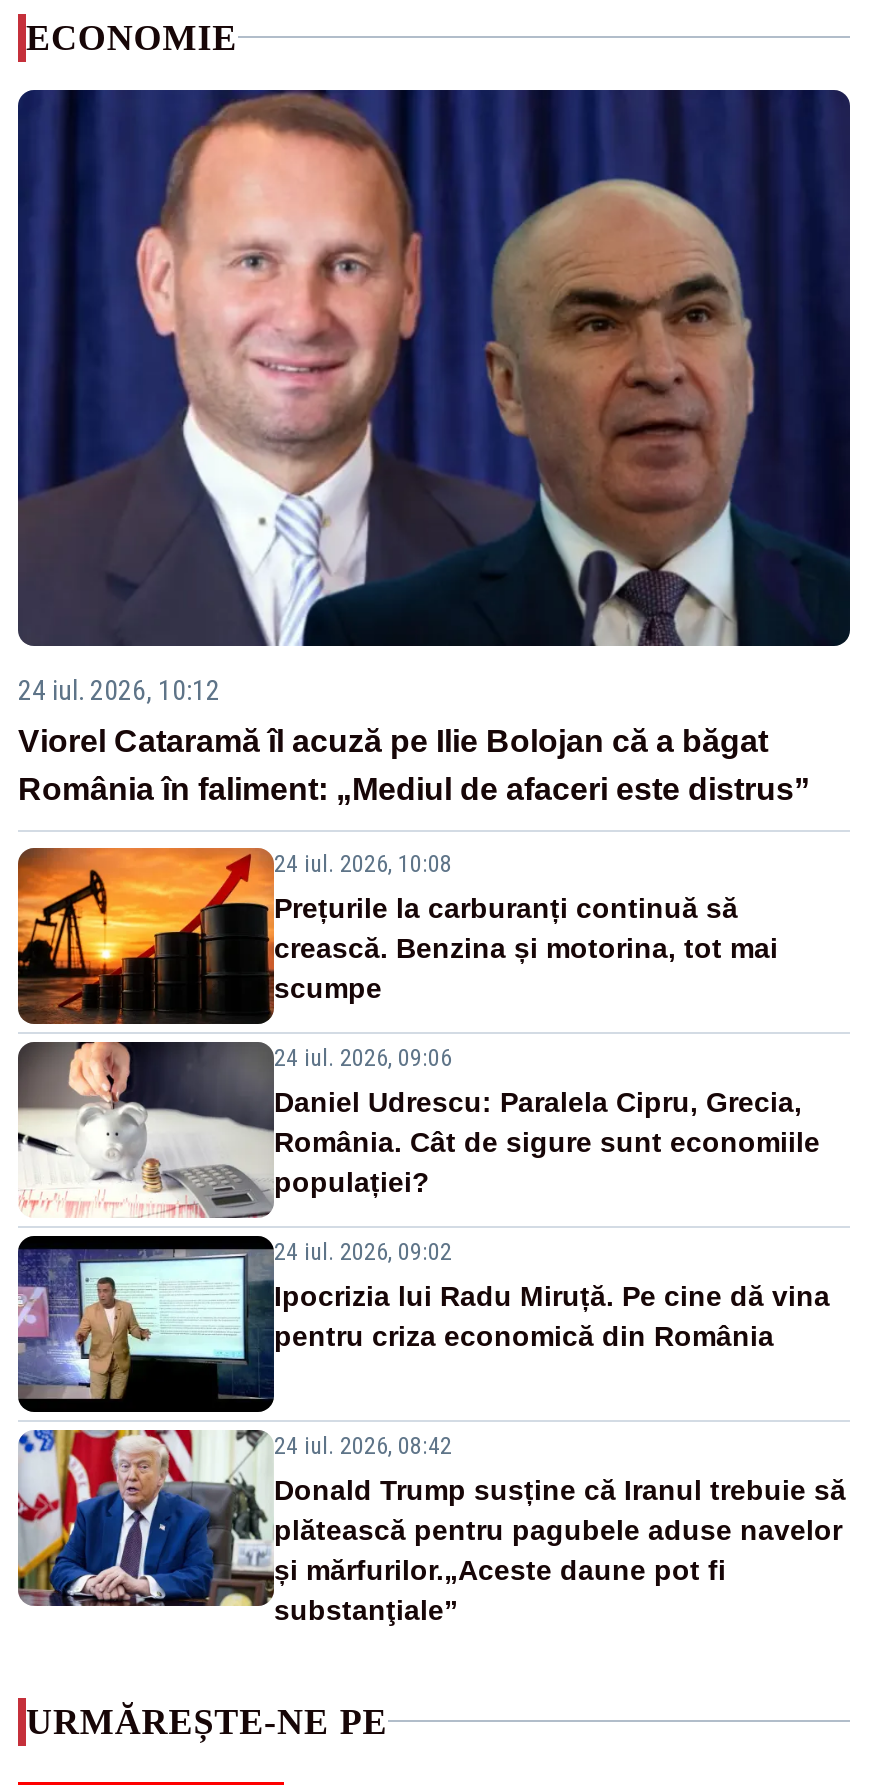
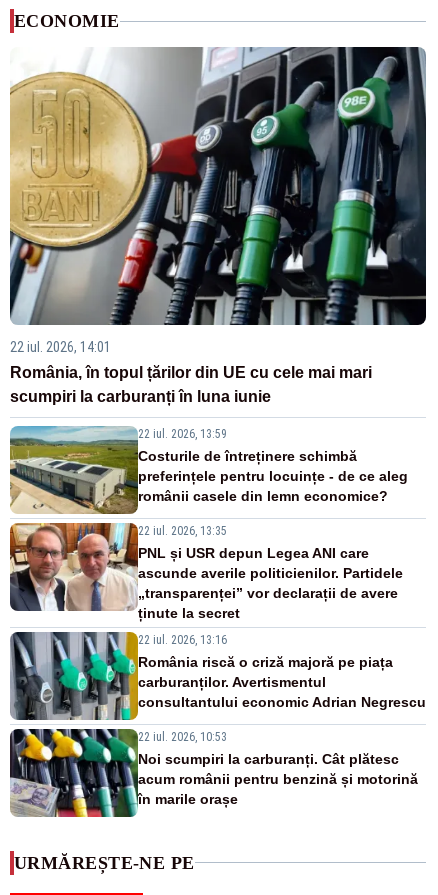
- [image]
- 24 iul. 2026, 10:12
+ [image]
+ 22 iul. 2026, 14:01

- Viorel Cataramă îl acuză pe Ilie Bolojan că a băgat
- România în faliment: „Mediul de afaceri este distrus”
+ România, în topul țărilor din UE cu cele mai mari
+ scumpiri la carburanți în luna iunie

- [image]
- 24 iul. 2026, 10:08
- Prețurile la carburanți continuă să
- crească. Benzina și motorina, tot mai
- scumpe
+ [image]
+ 22 iul. 2026, 13:59
+ Costurile de întreținere schimbă
+ preferințele pentru locuințe - de ce aleg
+ românii casele din lemn economice?

- [image]
- 24 iul. 2026, 09:06
- Daniel Udrescu: Paralela Cipru, Grecia,
- România. Cât de sigure sunt economiile
- populației?
+ [image]
+ 22 iul. 2026, 13:35
+ PNL și USR depun Legea ANI care
+ ascunde averile politicienilor. Partidele
+ „transparenței” vor declarații de avere
+ ținute la secret

- [image]
- 24 iul. 2026, 09:02
- Ipocrizia lui Radu Miruță. Pe cine dă vina
- pentru criza economică din România
+ [image]
+ 22 iul. 2026, 13:16
+ România riscă o criză majoră pe piața
+ carburanților. Avertismentul
+ consultantului economic Adrian Negrescu

- 24 iul. 2026, 08:42
- Donald Trump susține că Iranul trebuie să
- plătească pentru pagubele aduse navelor
- și mărfurilor.„Aceste daune pot fi
- substanţiale”
+ 22 iul. 2026, 10:53
+ Noi scumpiri la carburanți. Cât plătesc
+ acum românii pentru benzină și motorină
+ în marile orașe
